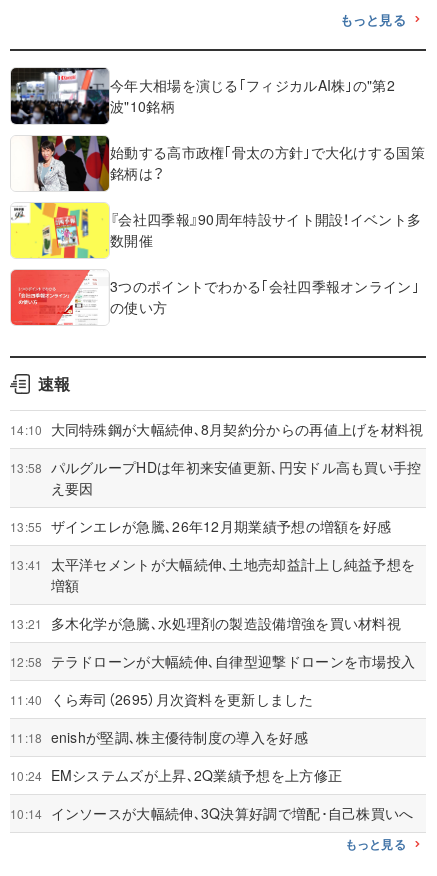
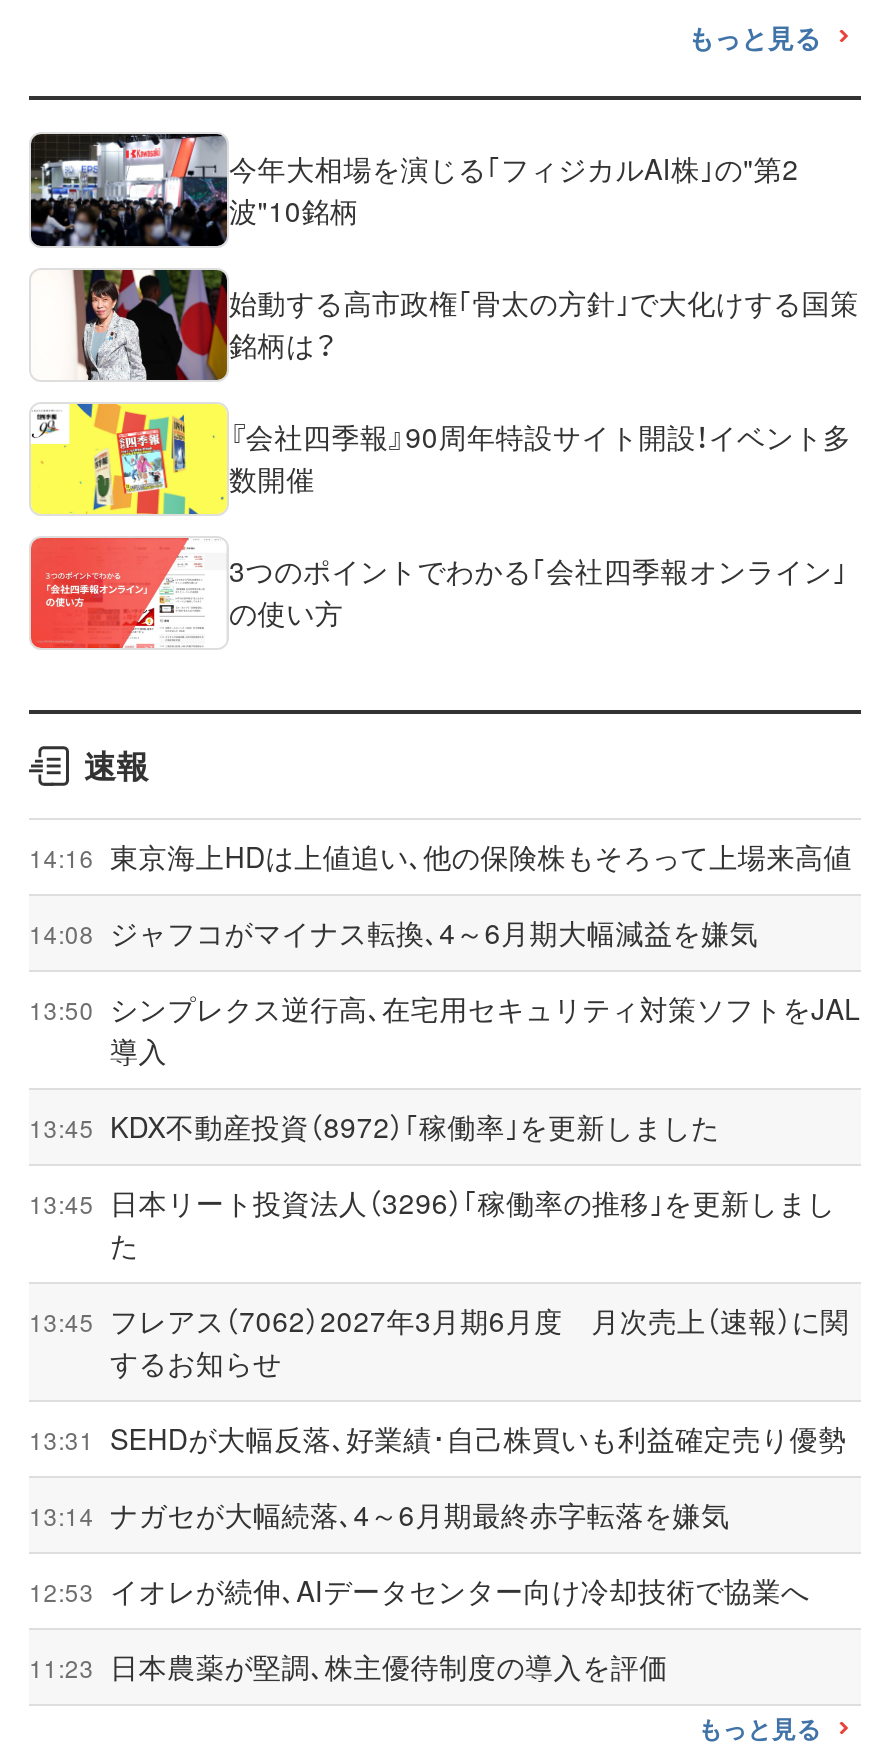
- 14:10 大同特殊鋼が大幅続伸､8月契約分からの再値上げを材料視
+ 14:16 東京海上HDは上値追い､他の保険株もそろって上場来高値

- 13:58 パルグループHDは年初来安値更新､円安ドル高も買い手控
- え要因
+ 14:08 ジャフコがマイナス転換､4～6月期大幅減益を嫌気

- 13:55 ザインエレが急騰､26年12月期業績予想の増額を好感
+ 13:50 シンプレクス逆行高､在宅用セキュリティ対策ソフトをJAL
+ 導入

- 13:41 太平洋セメントが大幅続伸､土地売却益計上し純益予想を
- 増額
+ 13:45 KDX不動産投資（8972）｢稼働率｣を更新しました

- 13:21 多木化学が急騰､水処理剤の製造設備増強を買い材料視
+ 13:45 日本リート投資法人（3296）｢稼働率の推移｣を更新しまし
+ た

- 12:58 テラドローンが大幅続伸､自律型迎撃ドローンを市場投入
+ 13:45 フレアス（7062）2027年3月期6月度 月次売上（速報）に関
+ するお知らせ

- 11:40 くら寿司（2695）月次資料を更新しました
+ 13:31 SEHDが大幅反落､好業績･自己株買いも利益確定売り優勢

- 11:18 enishが堅調､株主優待制度の導入を好感
+ 13:14 ナガセが大幅続落､4～6月期最終赤字転落を嫌気

- 10:24 EMシステムズが上昇､2Q業績予想を上方修正
+ 12:53 イオレが続伸､AIデータセンター向け冷却技術で協業へ

- 10:14 インソースが大幅続伸､3Q決算好調で増配･自己株買いへ
+ 11:23 日本農薬が堅調､株主優待制度の導入を評価
